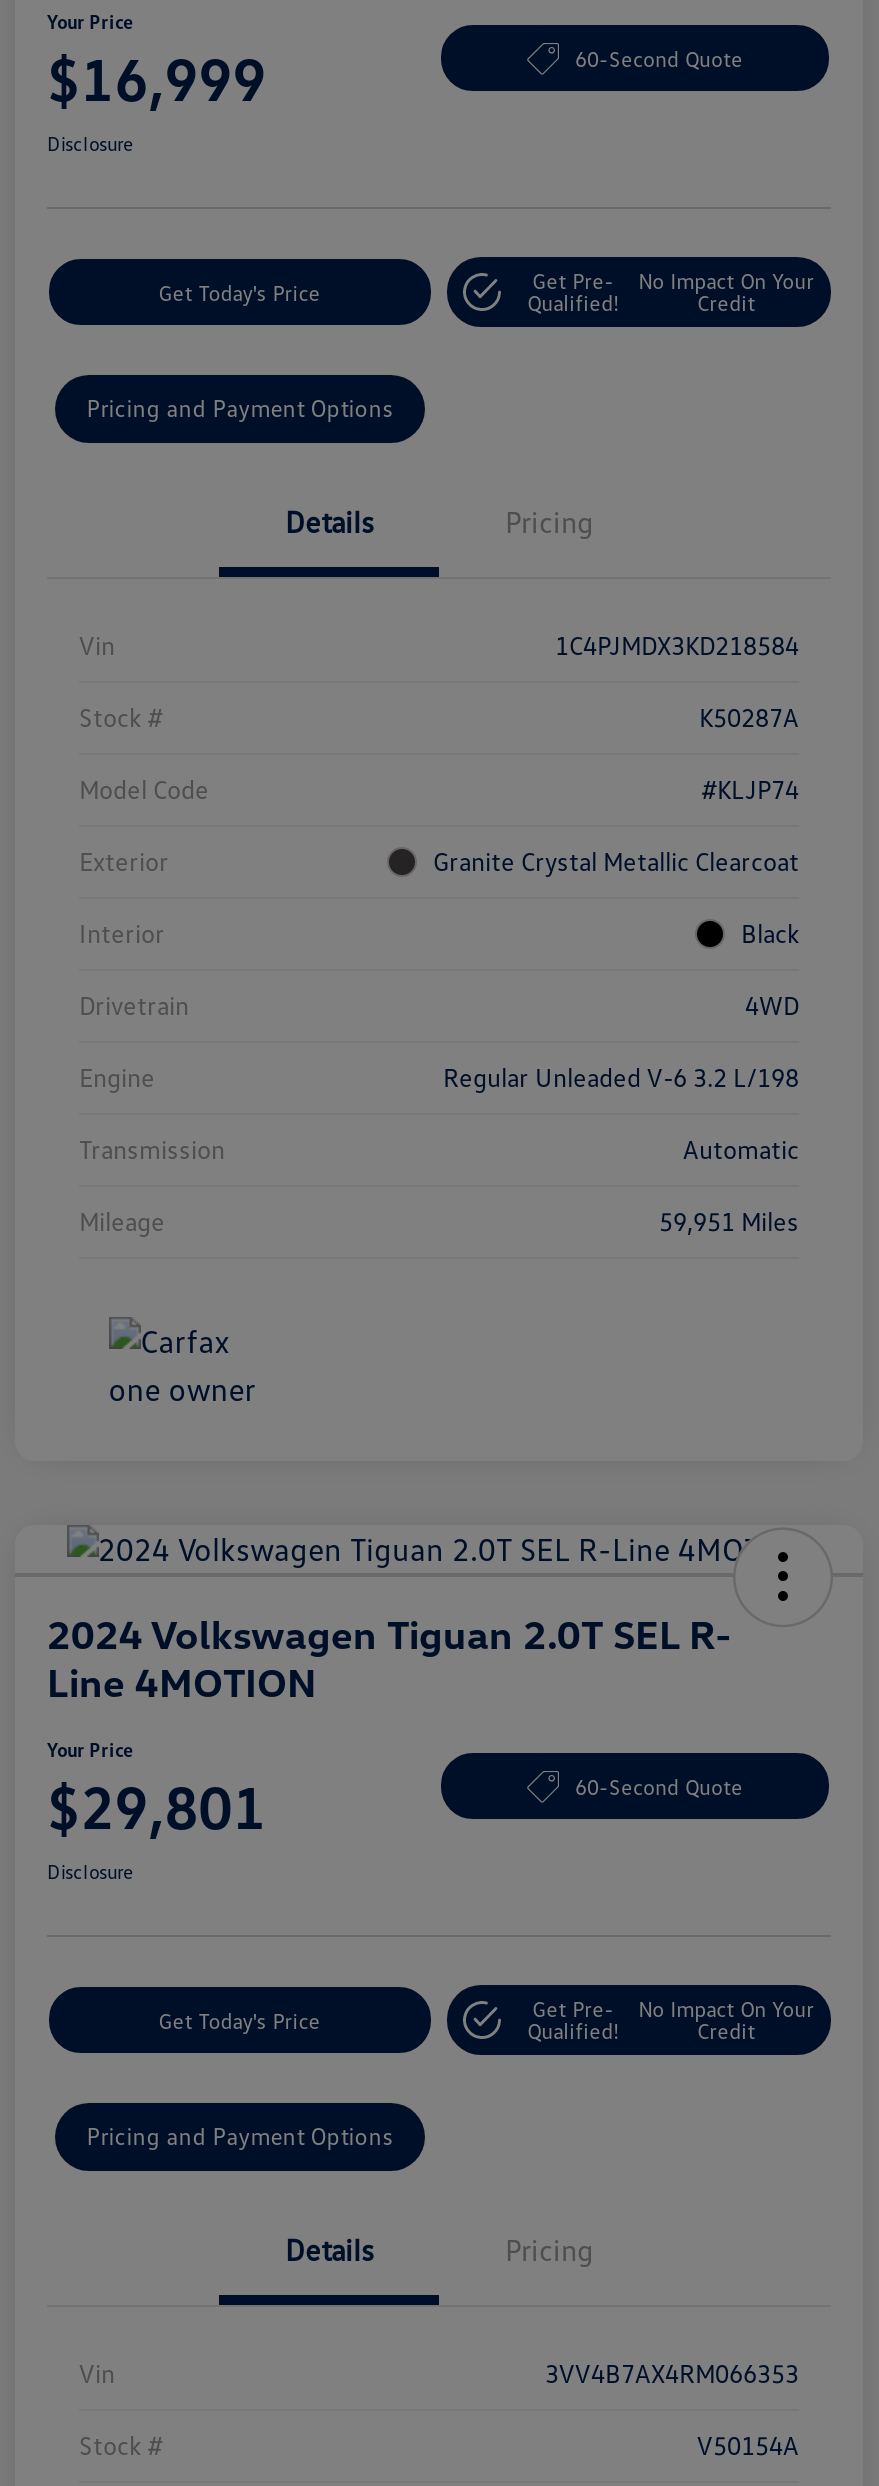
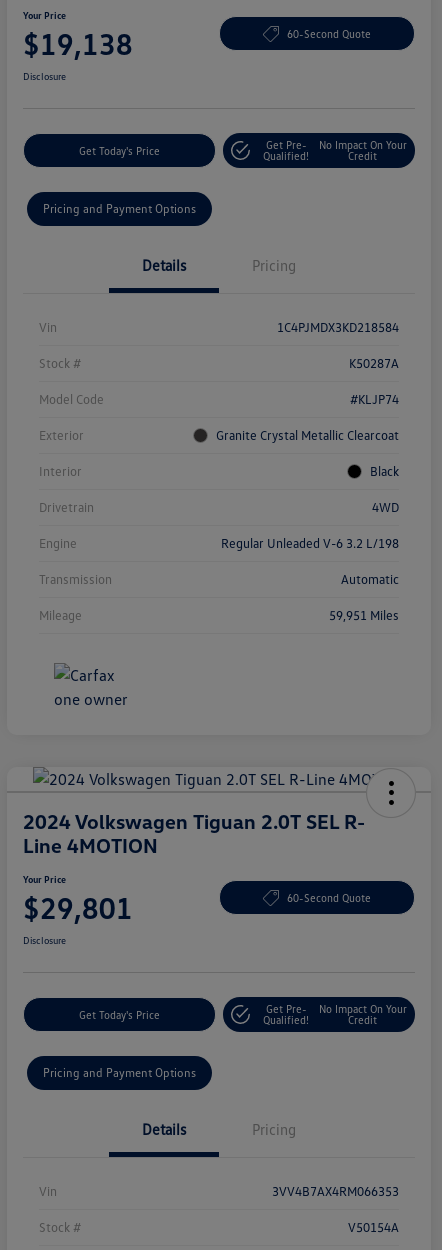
- $16,999
+ $19,138
